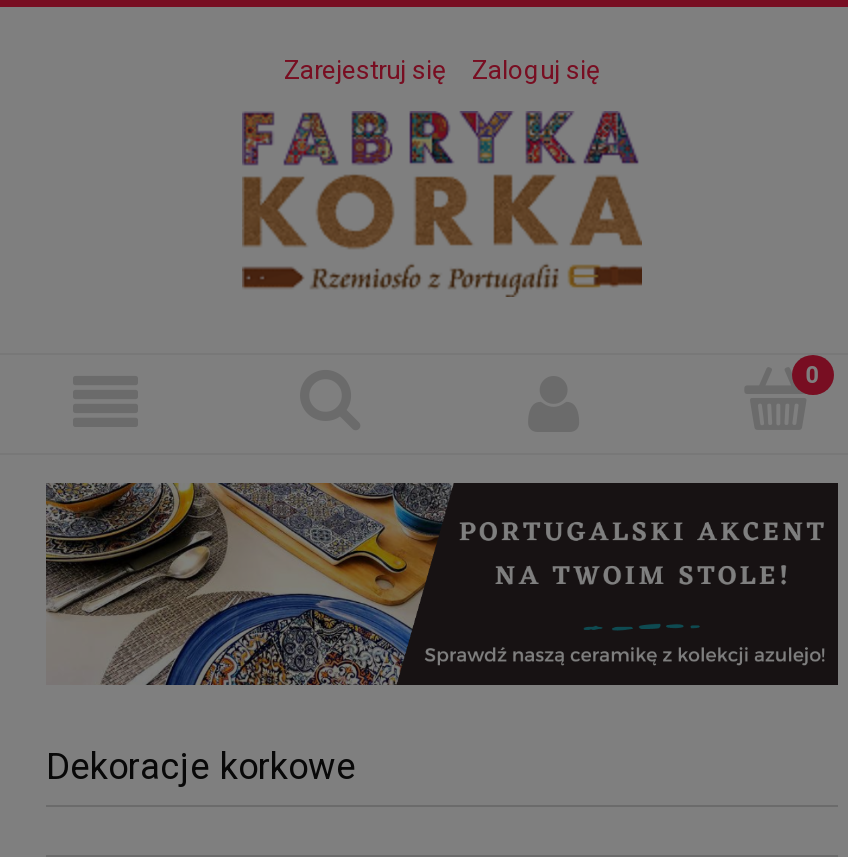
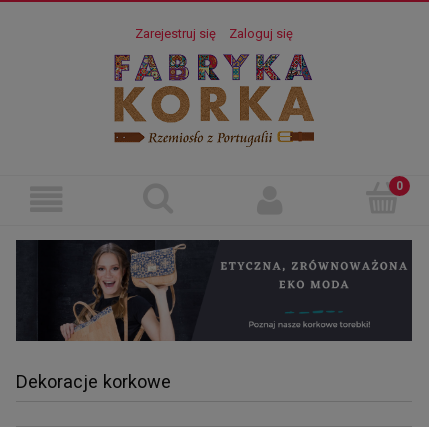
- [image]
+ [image]
